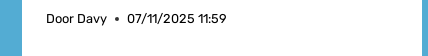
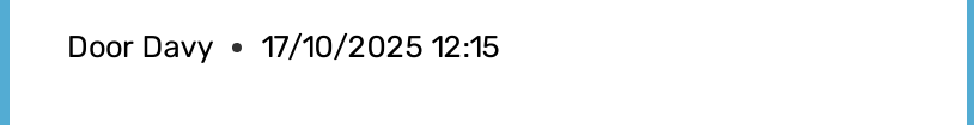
- Door Davy 07/11/2025 11:59
+ Door Davy 17/10/2025 12:15
